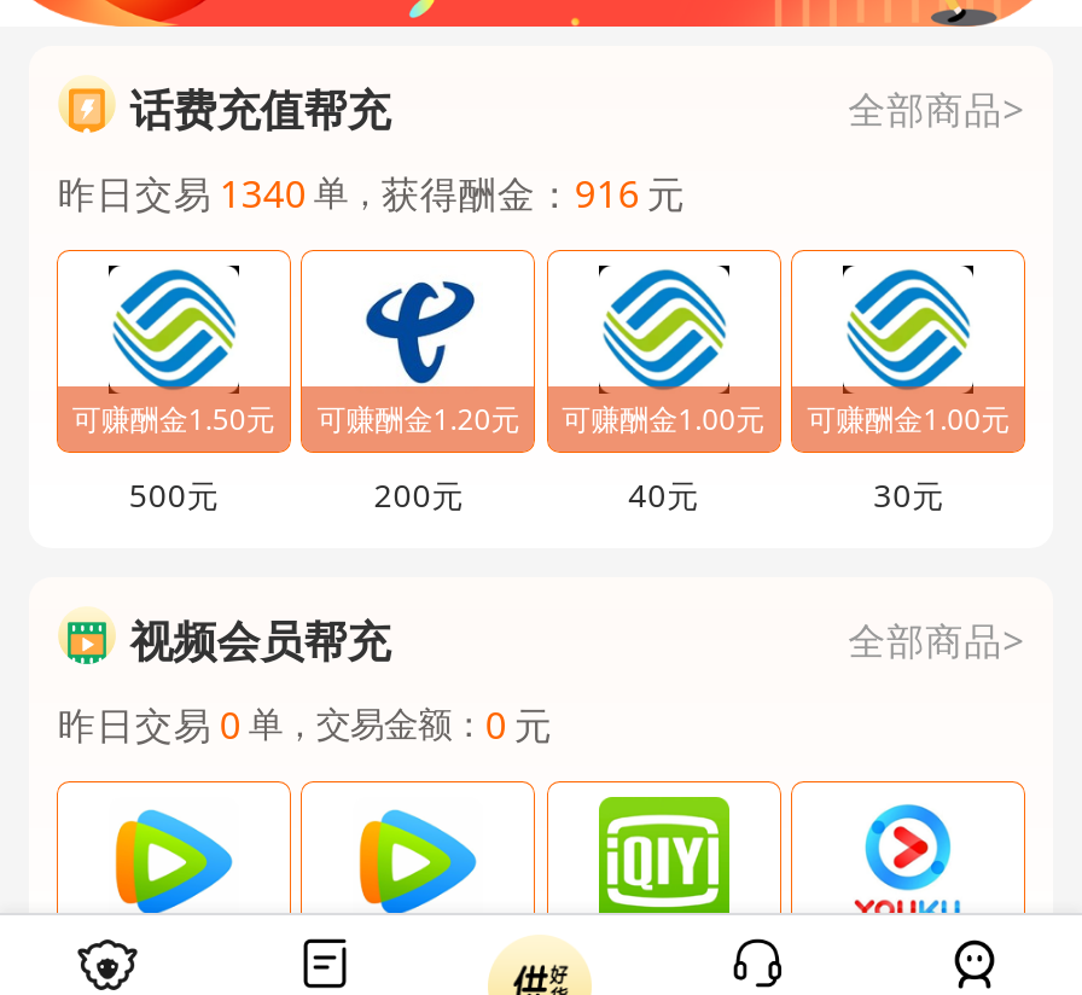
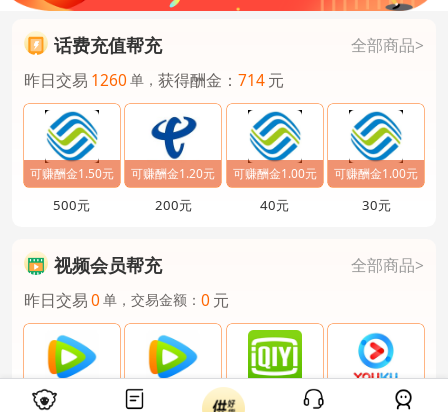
- 昨日交易 1340 单，获得酬金：916 元
+ 昨日交易 1260 单，获得酬金：714 元
